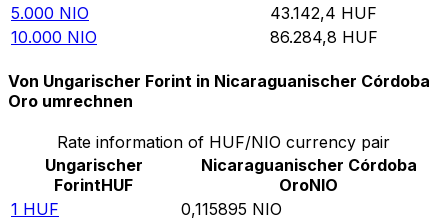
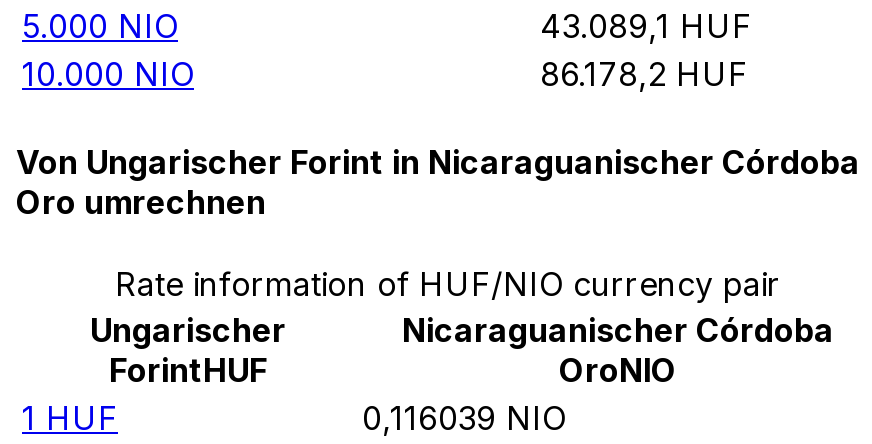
- 43.142,4 HUF
+ 43.089,1 HUF

- 86.284,8 HUF
+ 86.178,2 HUF

- 0,115895 NIO
+ 0,116039 NIO
